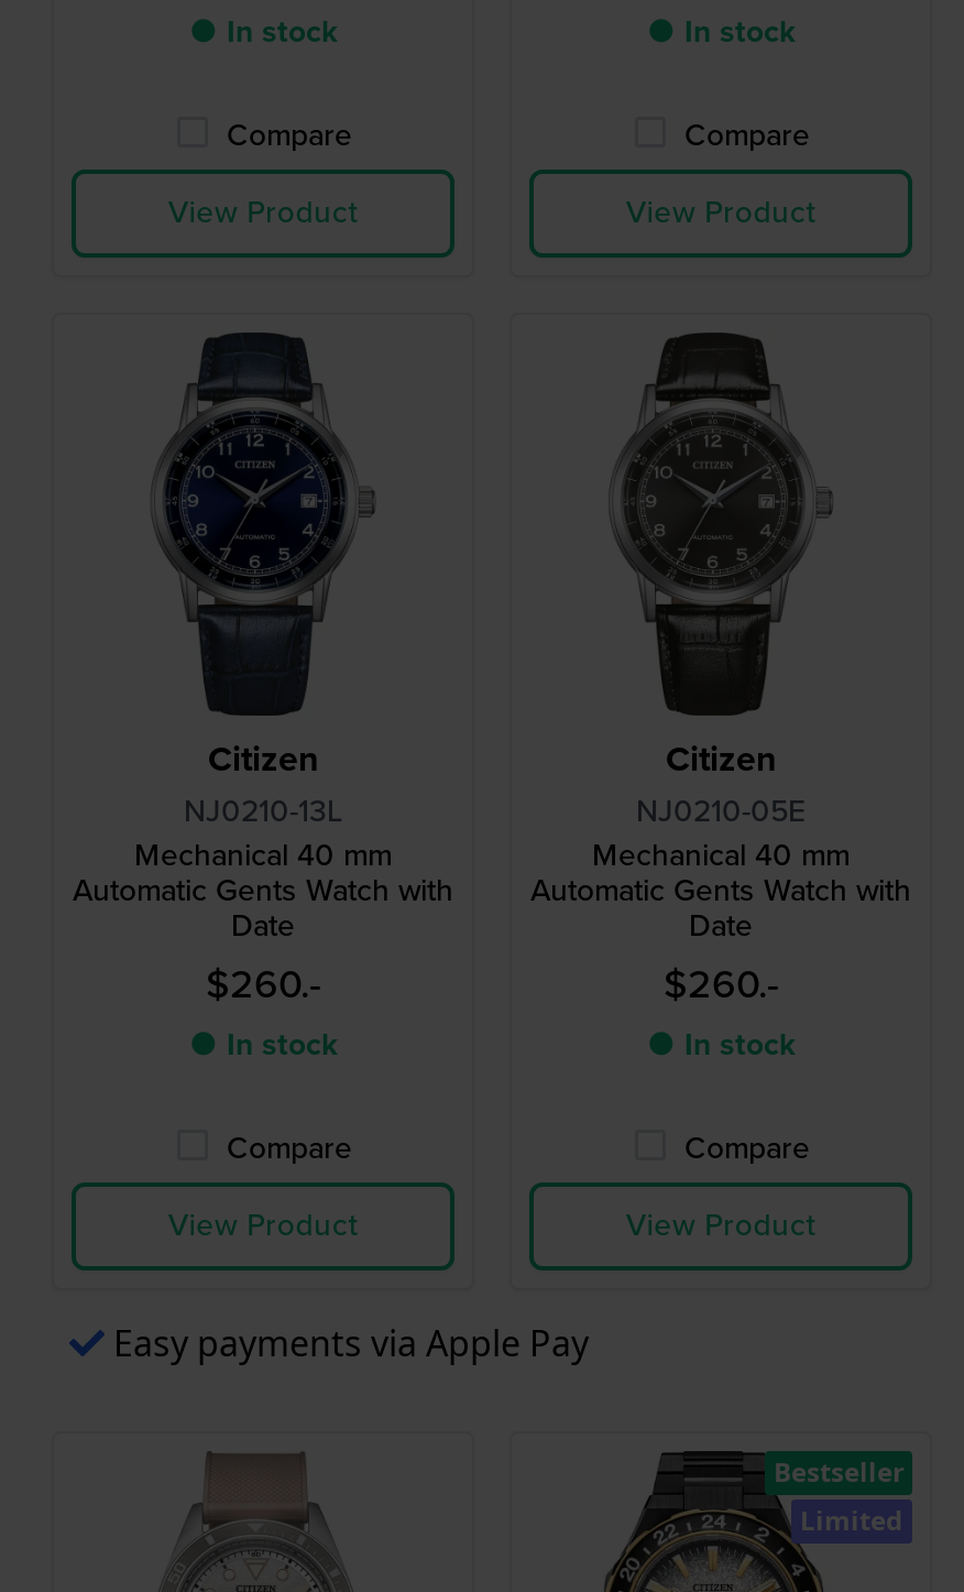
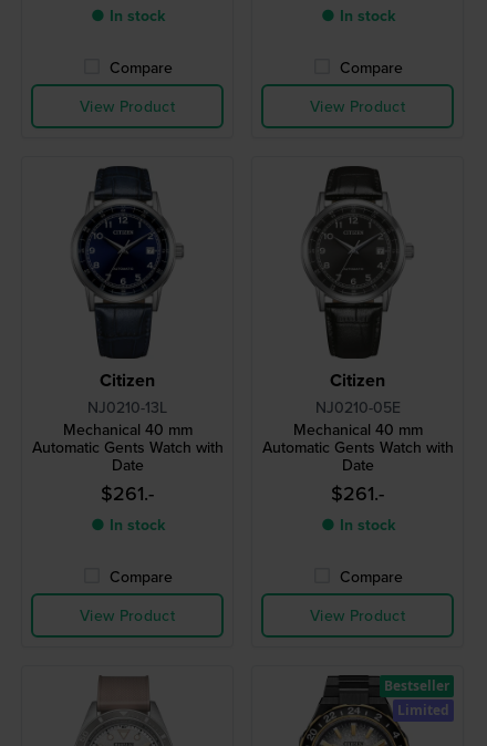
- $260.-
+ $261.-

- $260.-
+ $261.-

- Easy payments via Apple Pay
